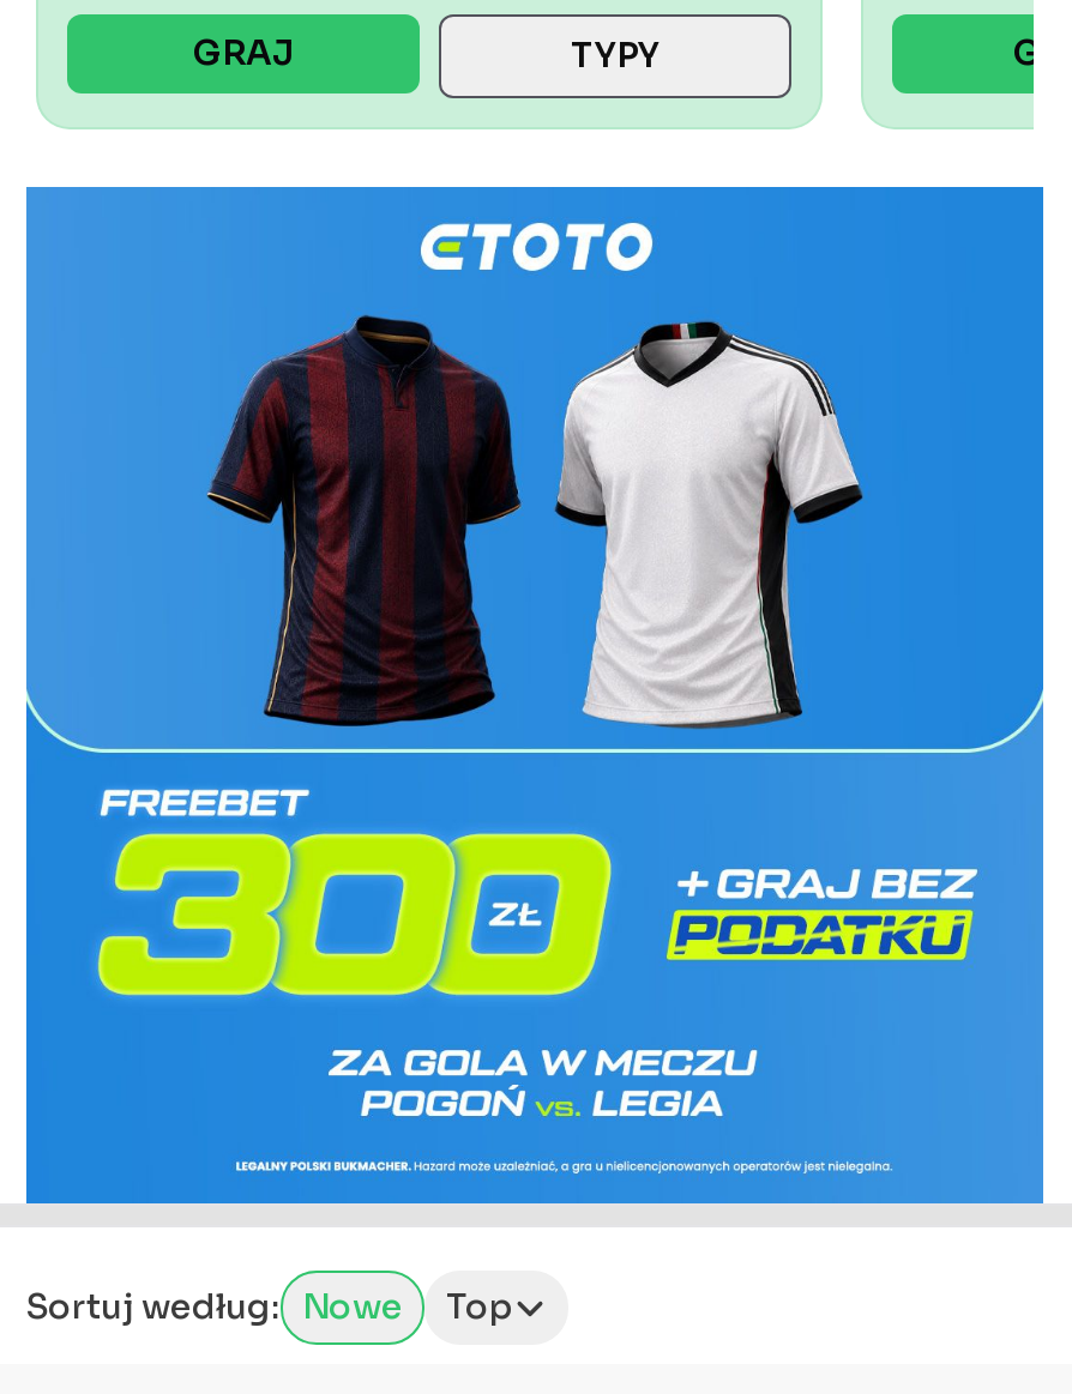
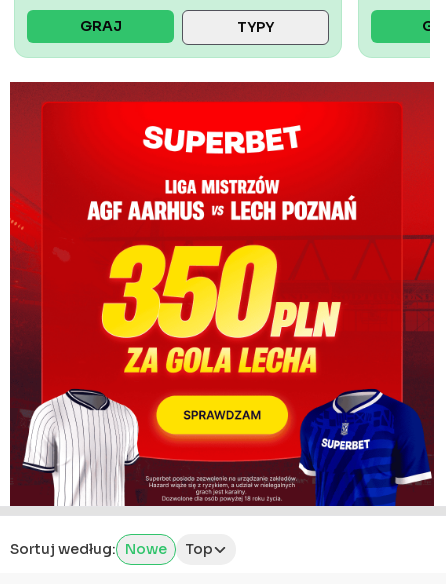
- [image]
+ [image]
